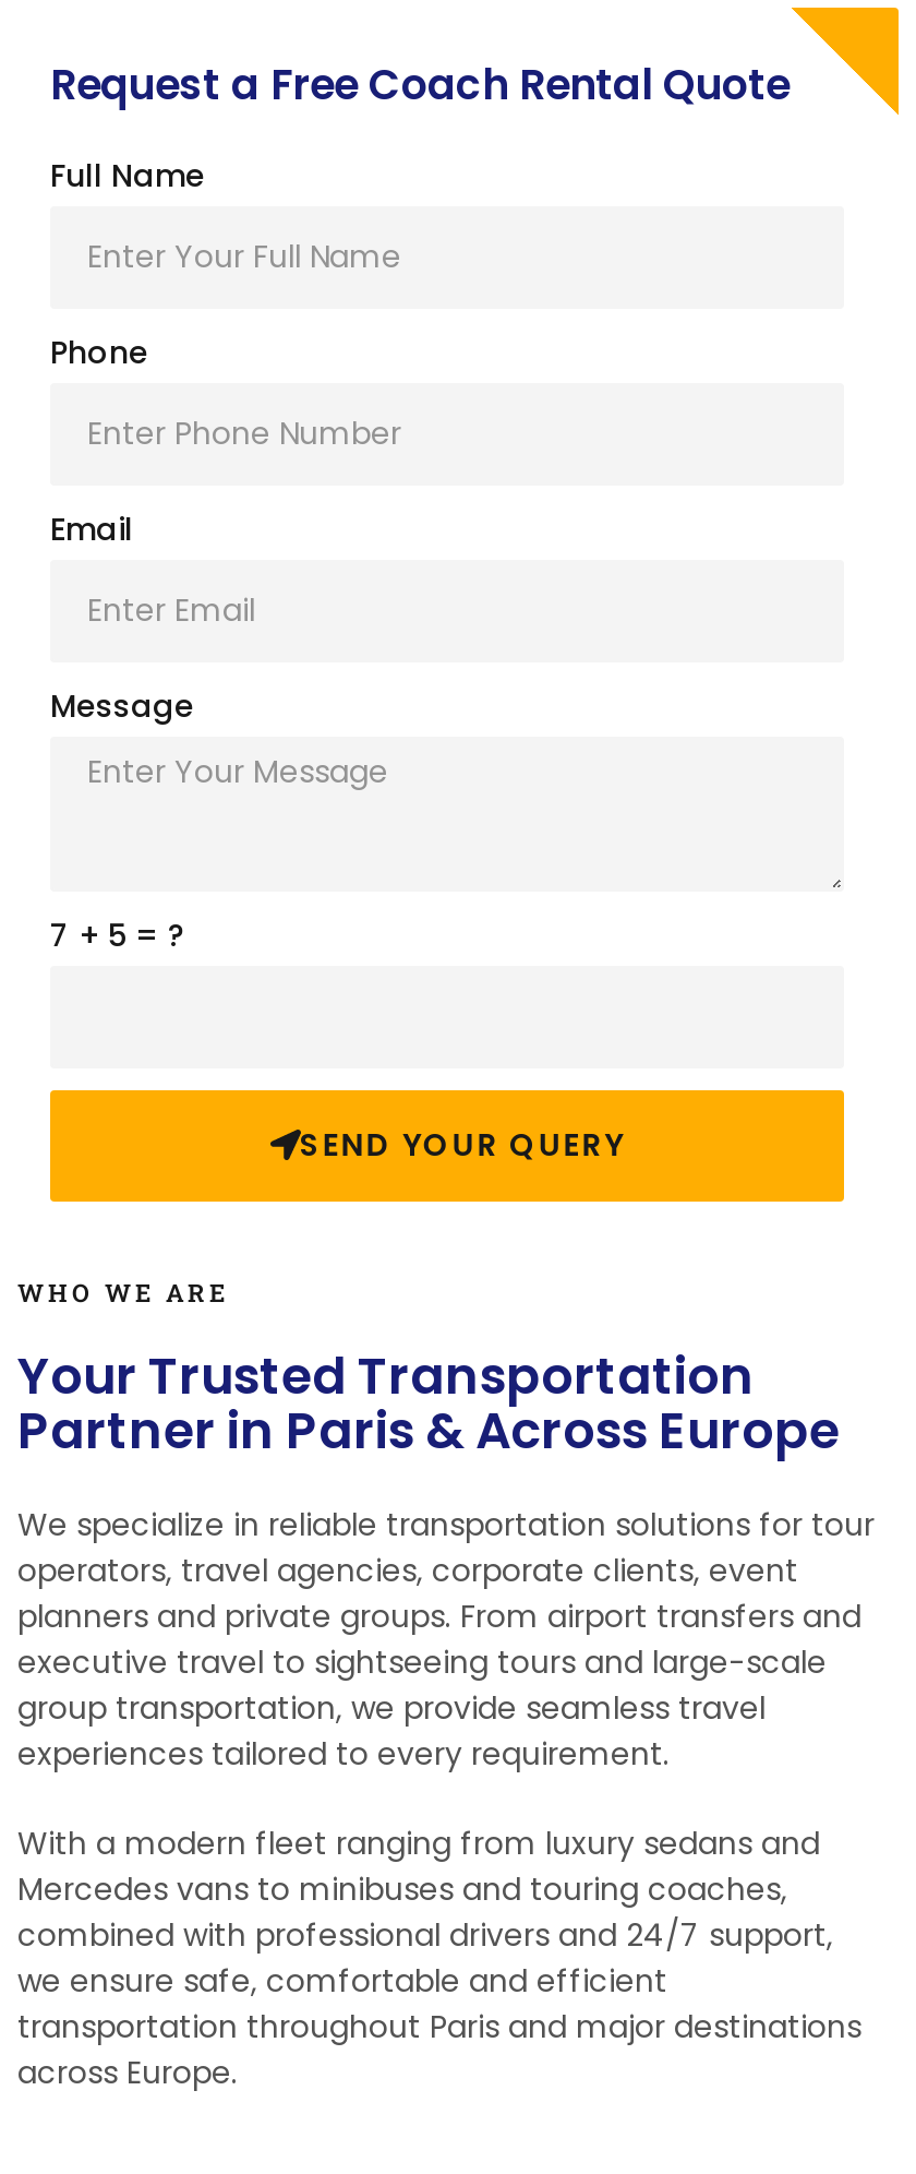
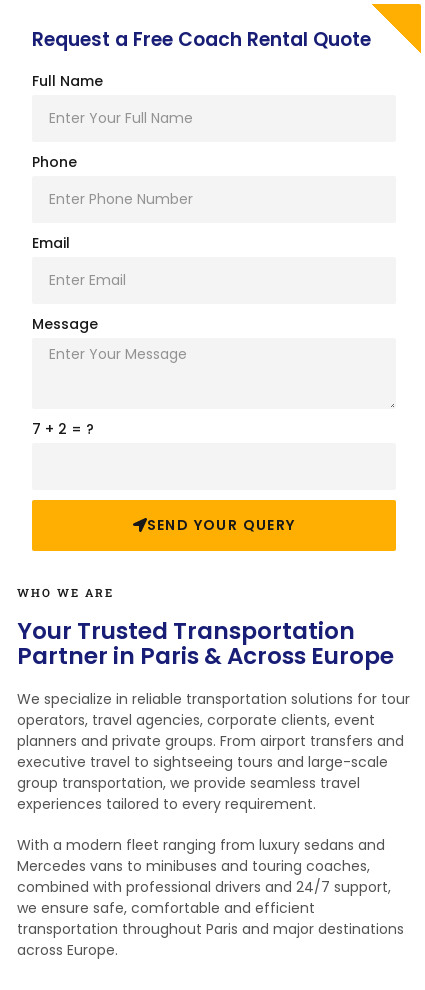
- 7 + 5 = ?
+ 7 + 2 = ?
